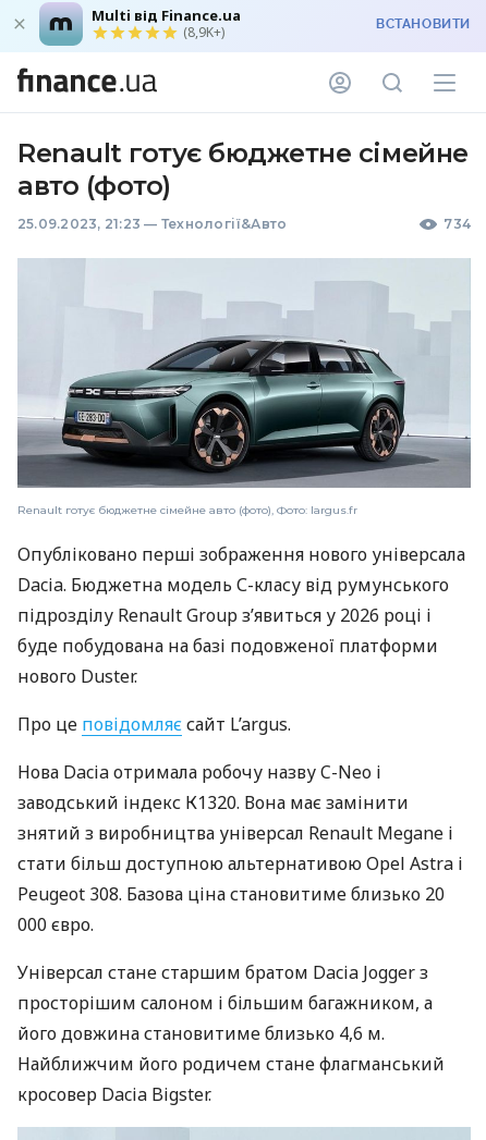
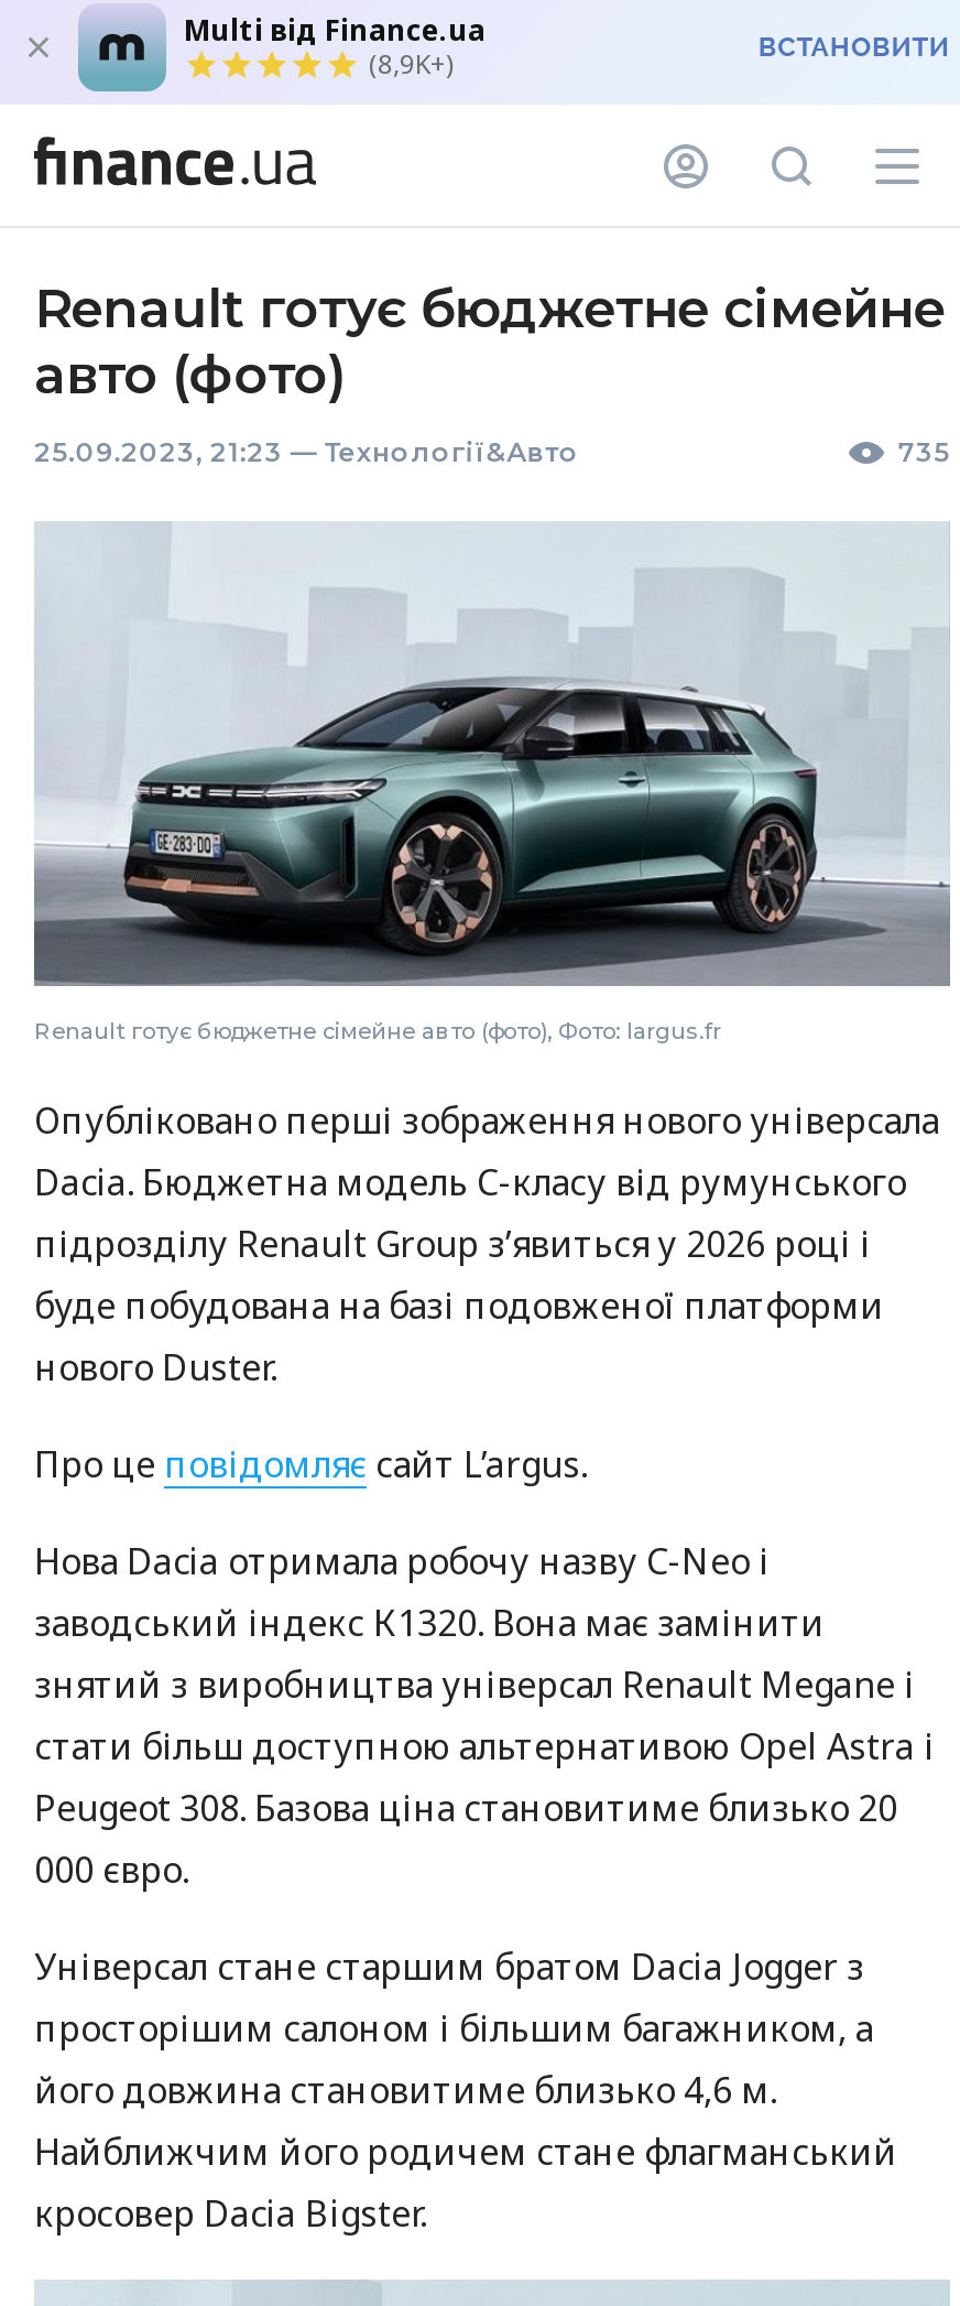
- 734
+ 735
